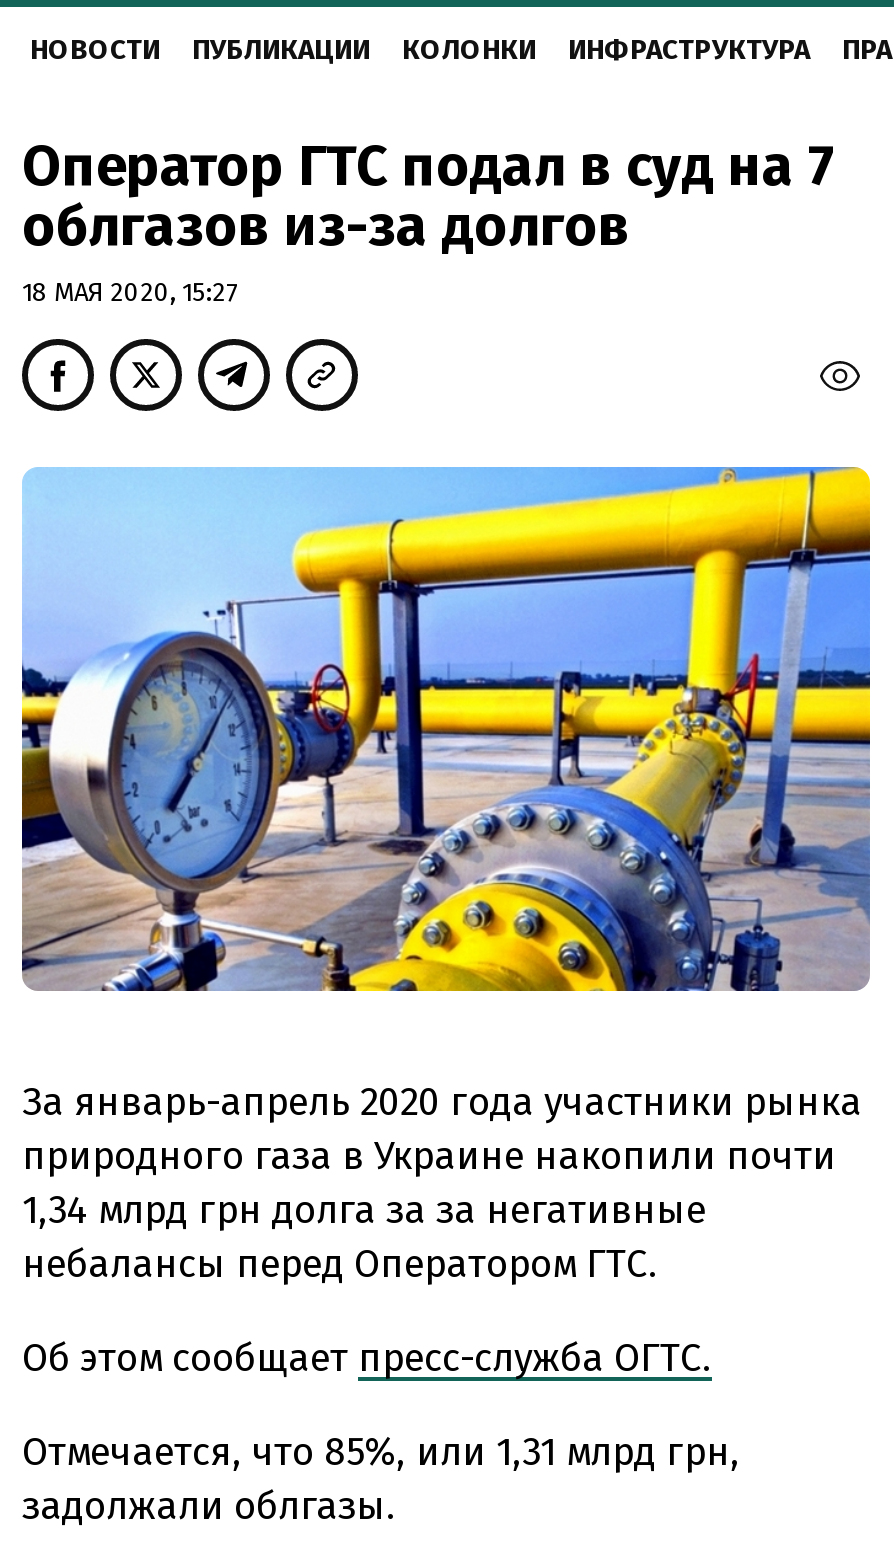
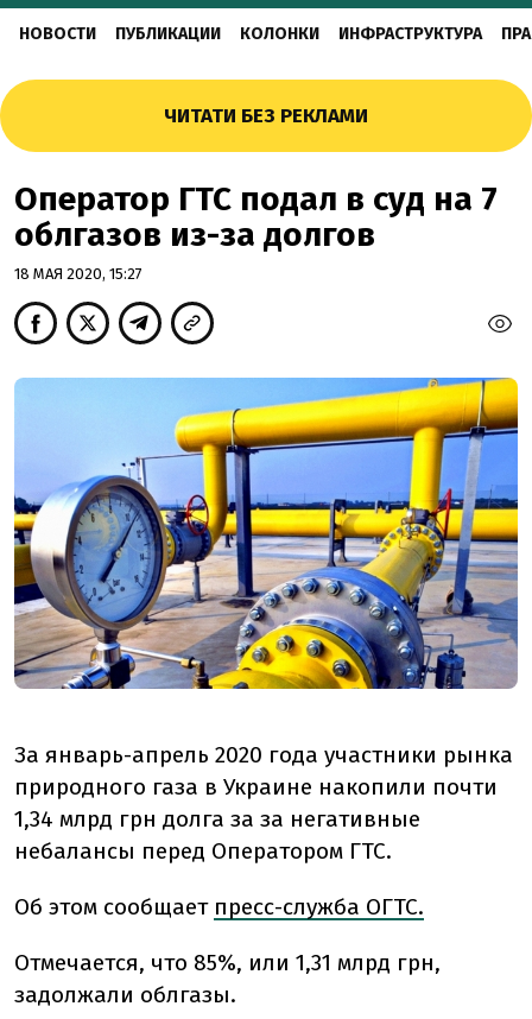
+ ЧИТАТИ БЕЗ РЕКЛАМИ
